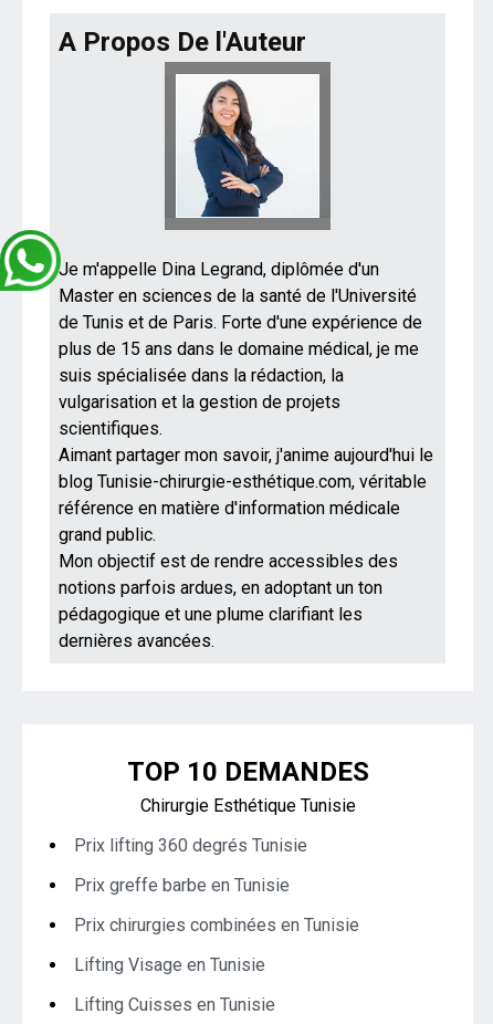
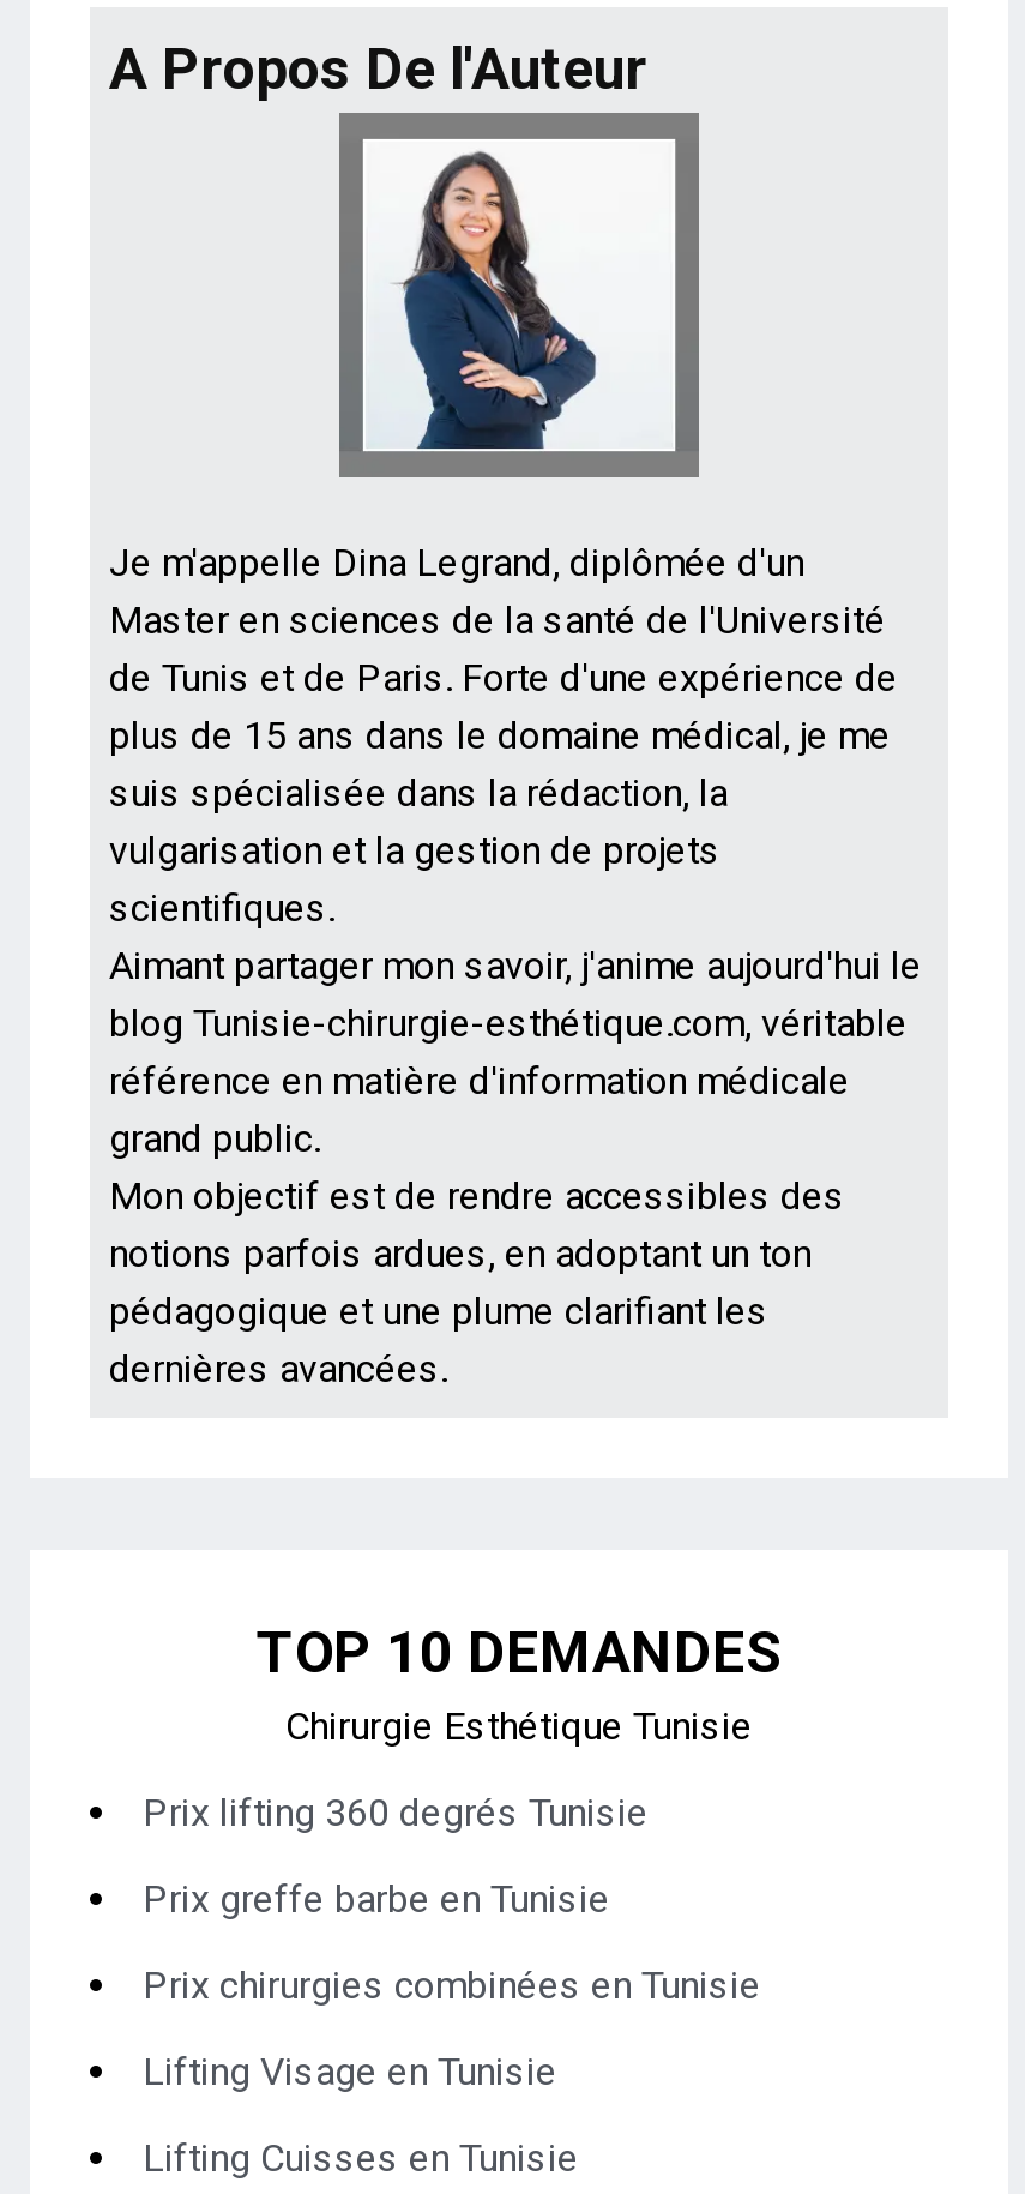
- [image]
